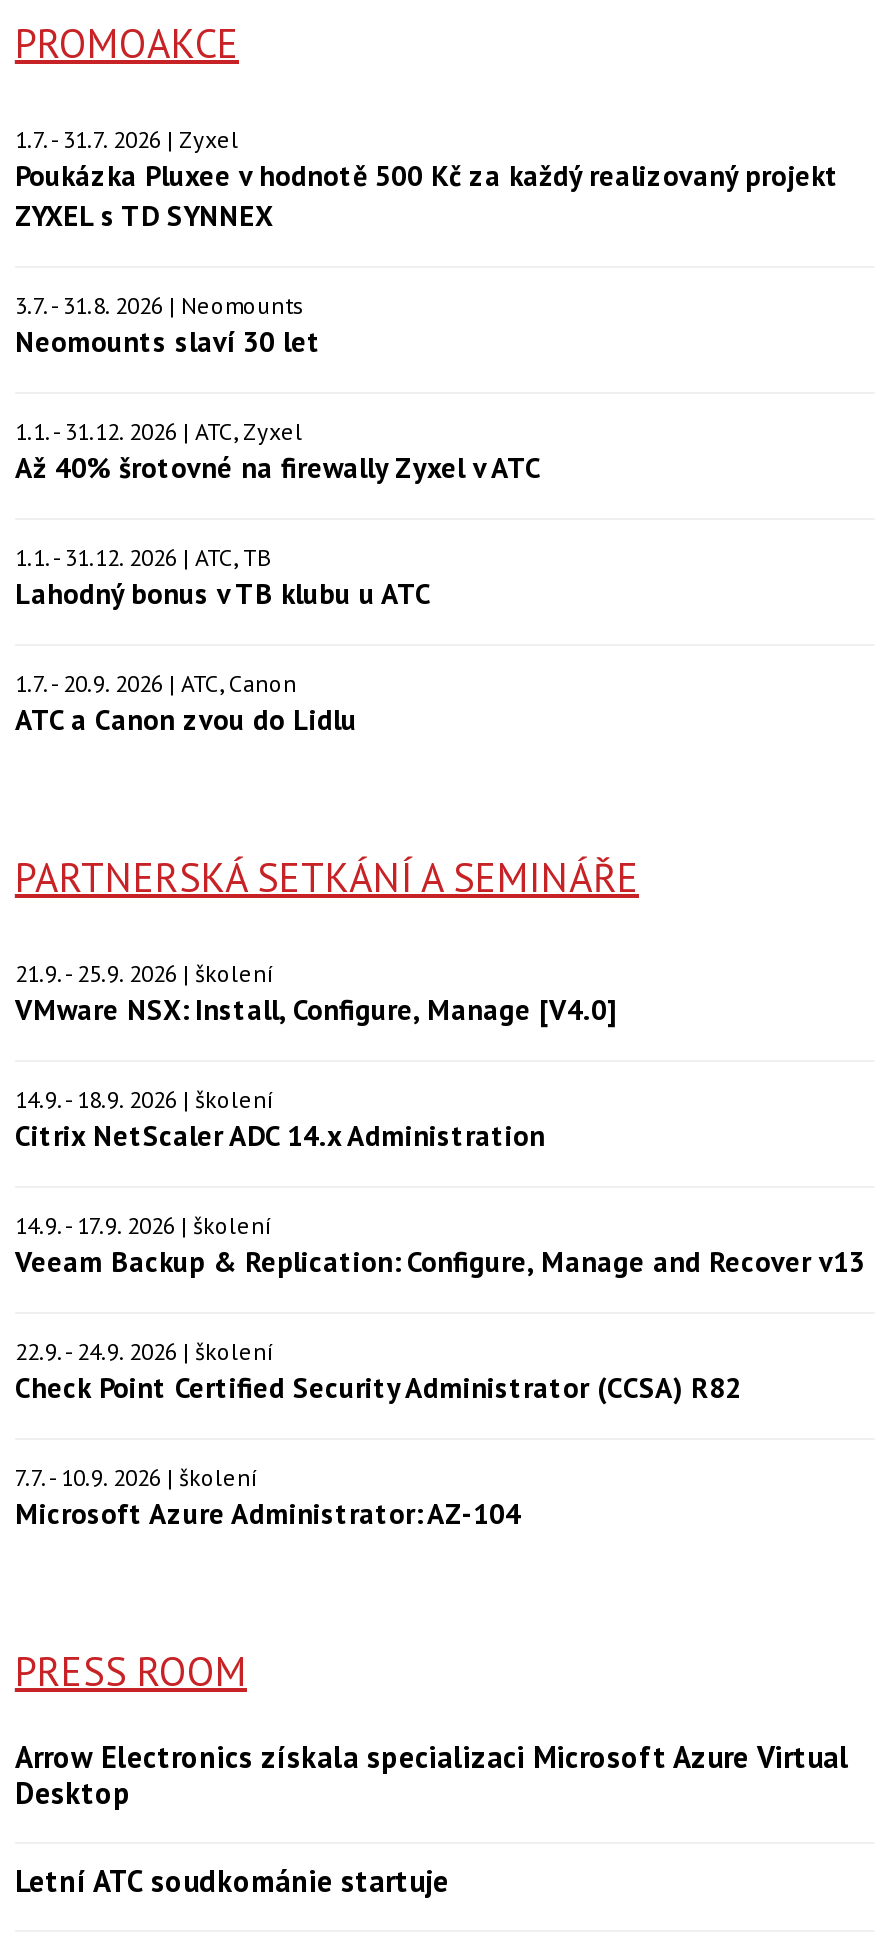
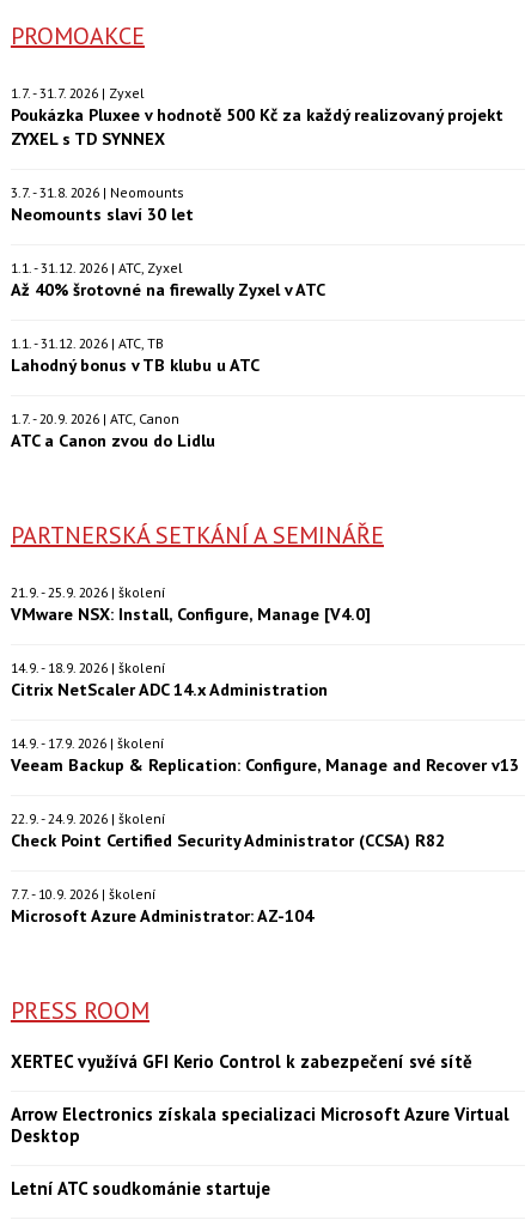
+ XERTEC využívá GFI Kerio Control k zabezpečení své sítě
